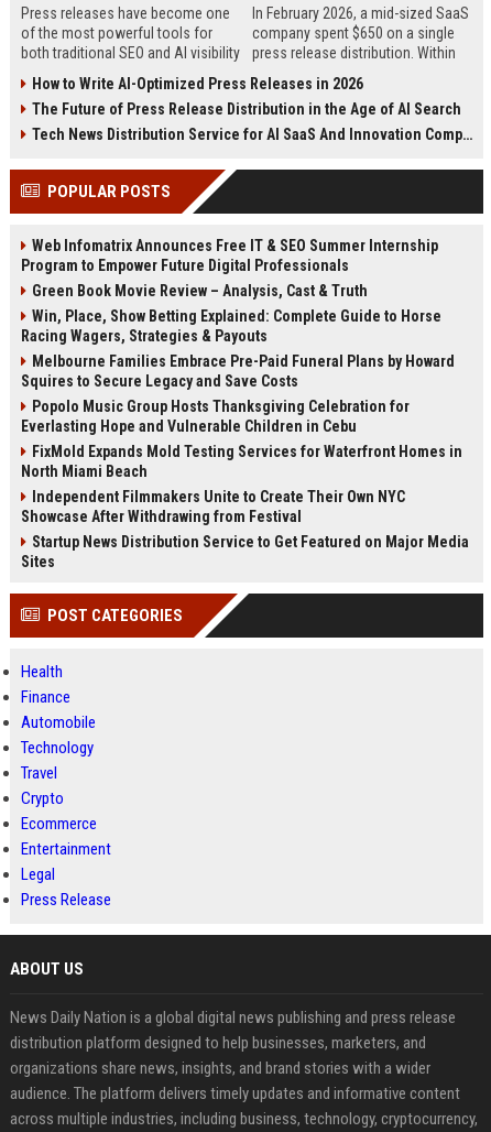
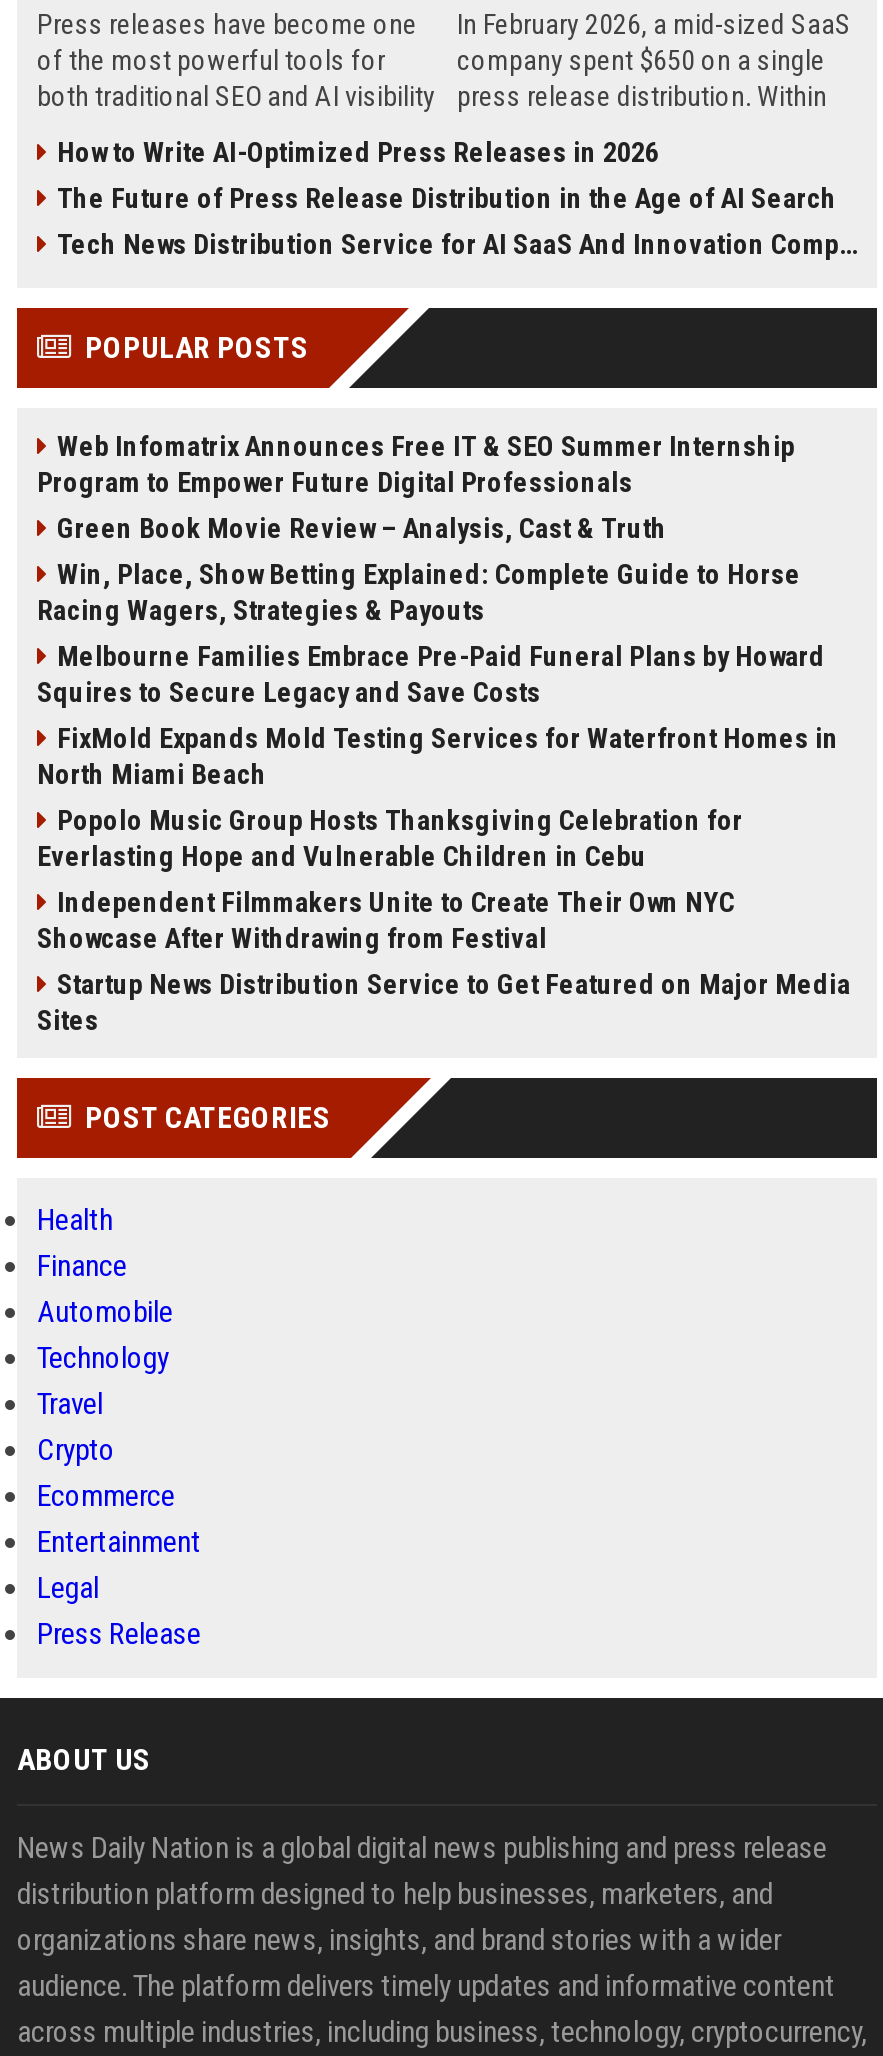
moved down: Popolo Music Group Hosts Thanksgiving Celebration for | Everlasting Hope and Vulnerable Children in Cebu

moved up: FixMold Expands Mold Testing Services for Waterfront Homes in | North Miami Beach
